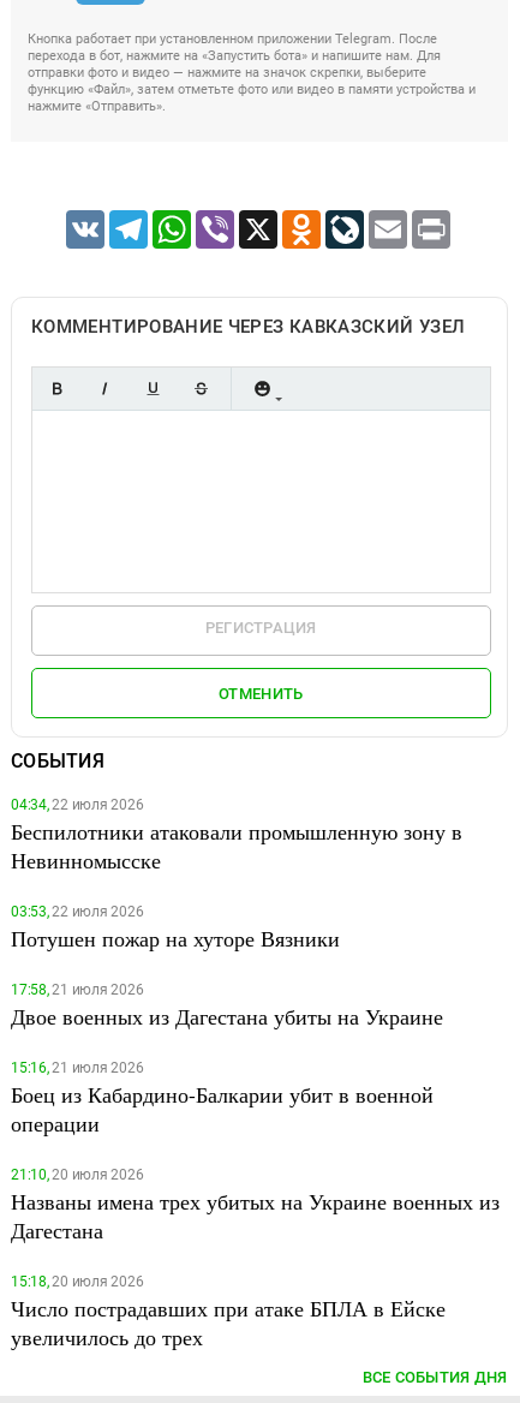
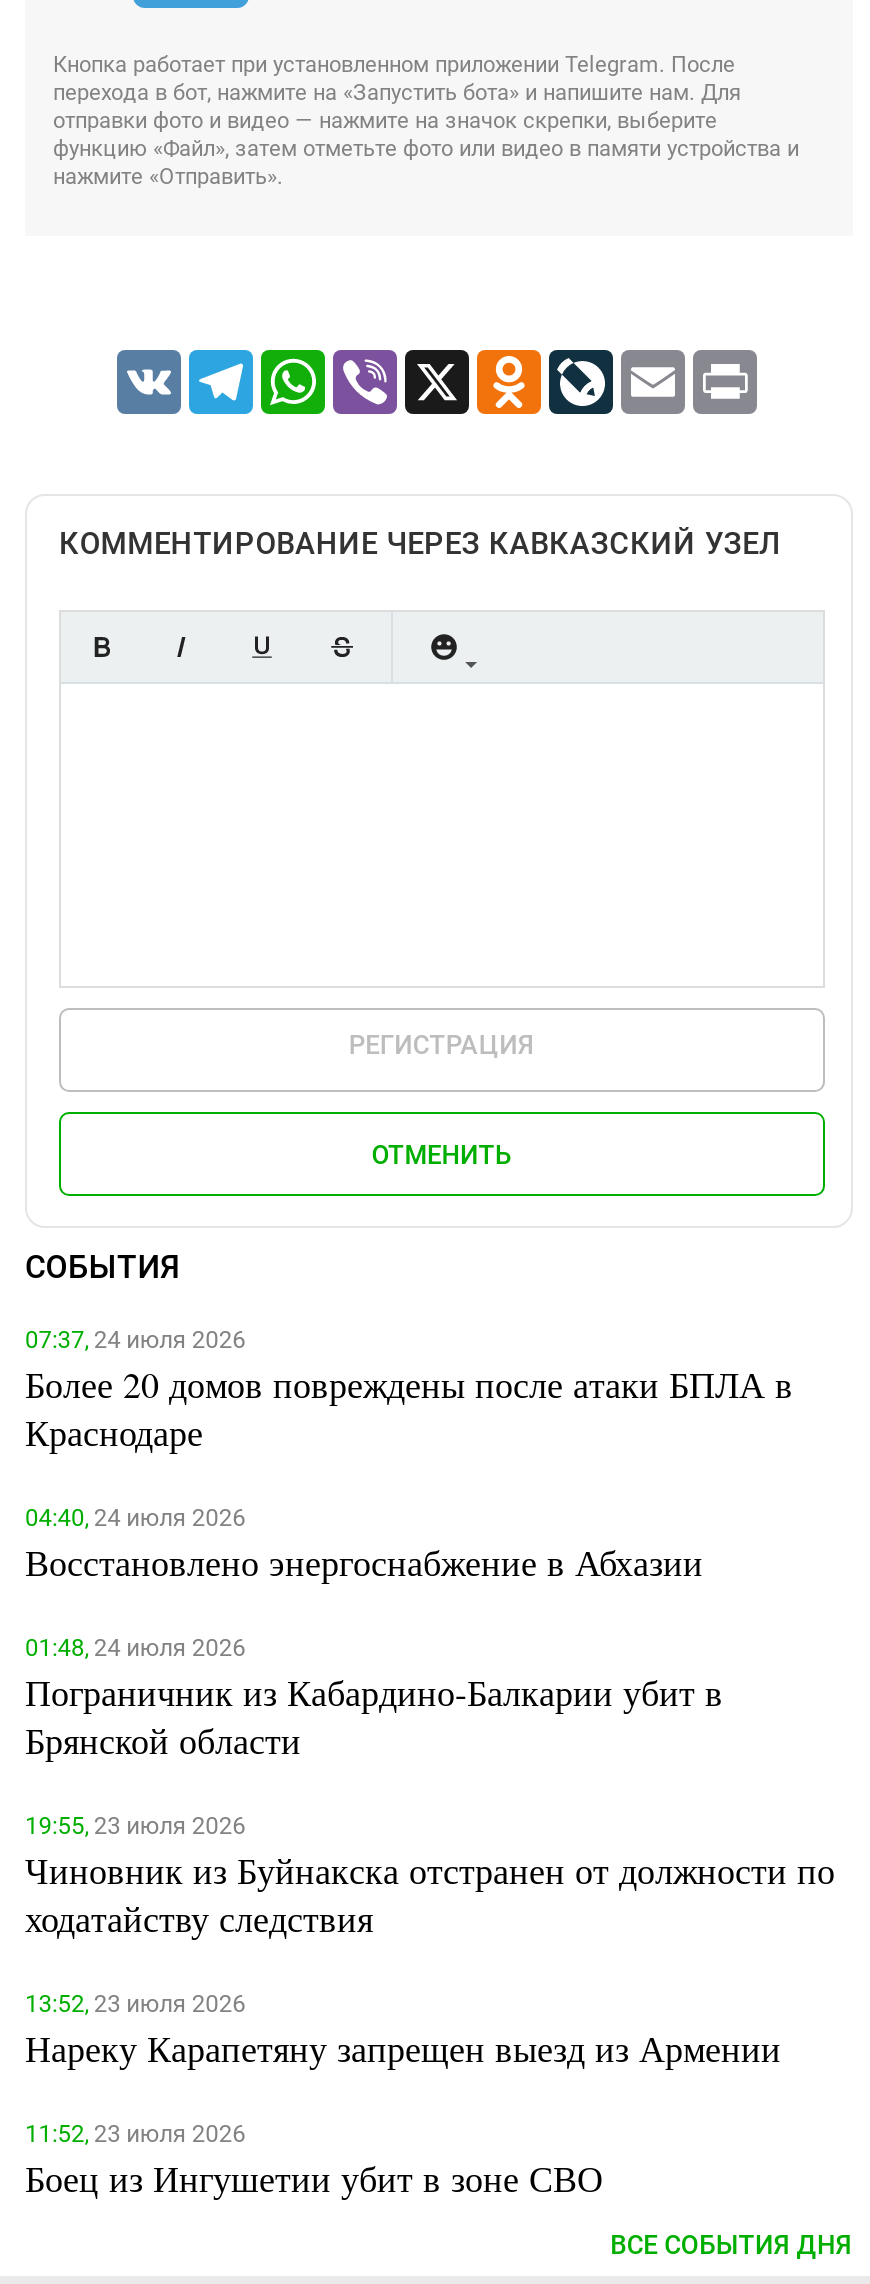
- 04:34, 22 июля 2026
- Беспилотники атаковали промышленную зону в
- Невинномысске
+ 07:37, 24 июля 2026
+ Более 20 домов повреждены после атаки БПЛА в
+ Краснодаре

- 03:53, 22 июля 2026
- Потушен пожар на хуторе Вязники
+ 04:40, 24 июля 2026
+ Восстановлено энергоснабжение в Абхазии

- 17:58, 21 июля 2026
- Двое военных из Дагестана убиты на Украине
+ 01:48, 24 июля 2026
+ Пограничник из Кабардино-Балкарии убит в
+ Брянской области

- 15:16, 21 июля 2026
- Боец из Кабардино-Балкарии убит в военной
- операции
+ 19:55, 23 июля 2026
+ Чиновник из Буйнакска отстранен от должности по
+ ходатайству следствия

- 21:10, 20 июля 2026
- Названы имена трех убитых на Украине военных из
- Дагестана
+ 13:52, 23 июля 2026
+ Нареку Карапетяну запрещен выезд из Армении

- 15:18, 20 июля 2026
- Число пострадавших при атаке БПЛА в Ейске
- увеличилось до трех
+ 11:52, 23 июля 2026
+ Боец из Ингушетии убит в зоне СВО
